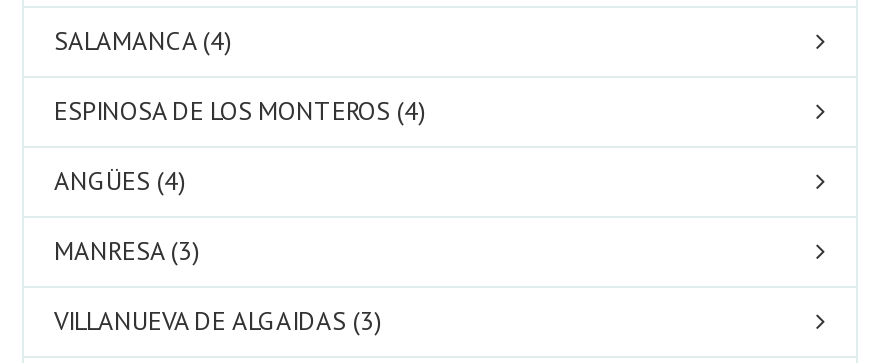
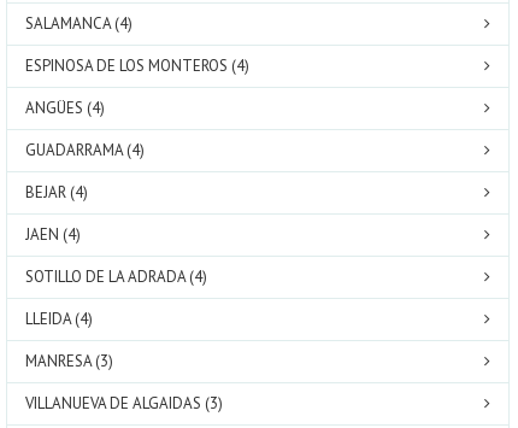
+ GUADARRAMA (4)
+ BEJAR (4)
+ JAEN (4)
+ SOTILLO DE LA ADRADA (4)
+ LLEIDA (4)
